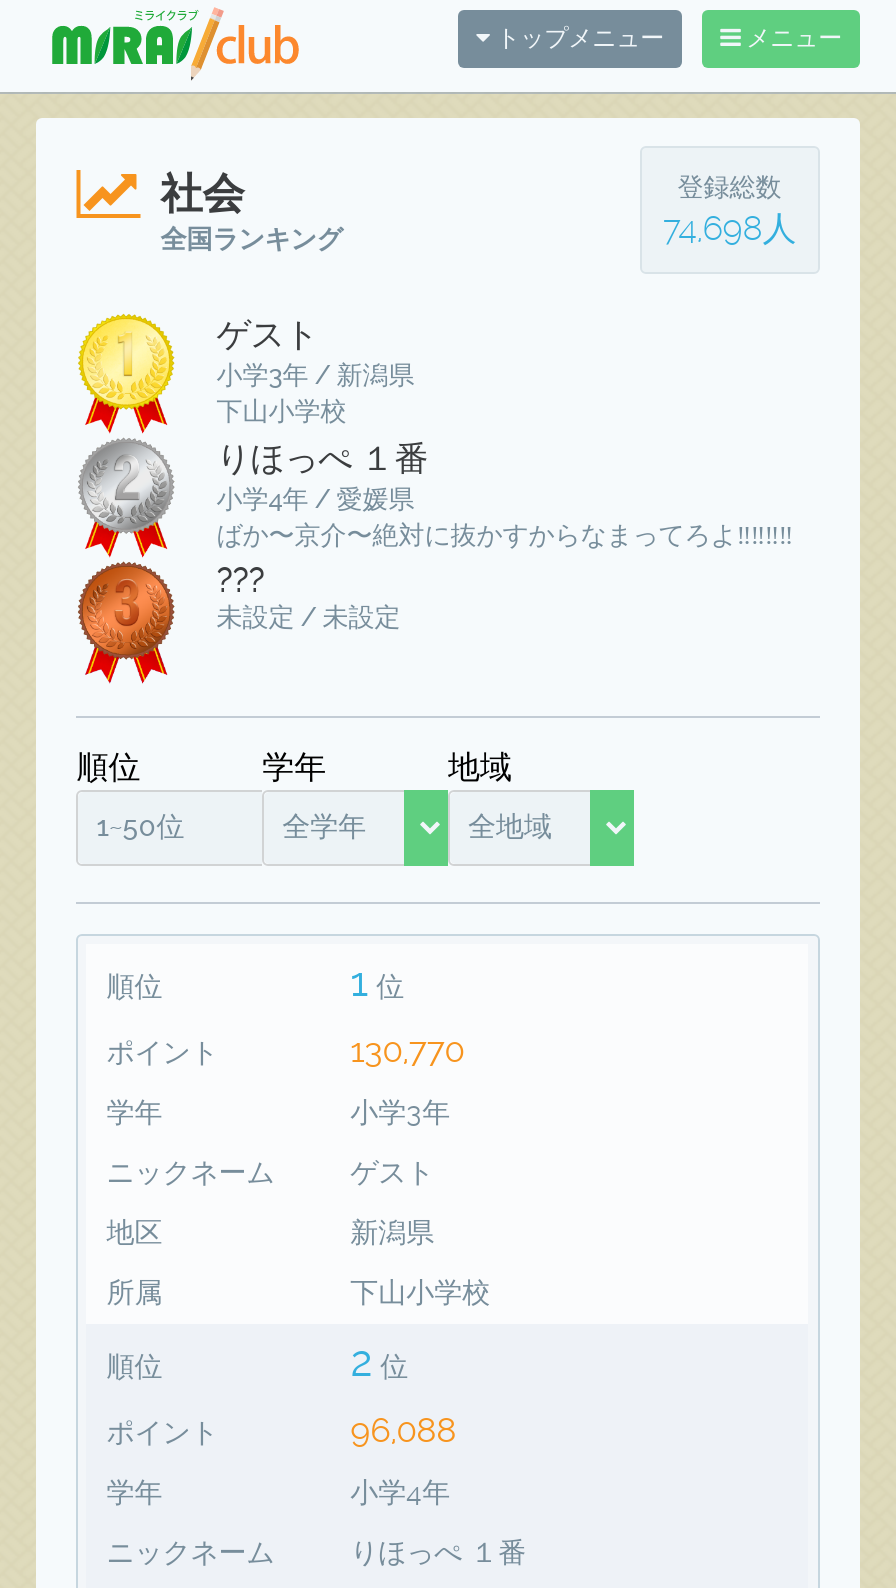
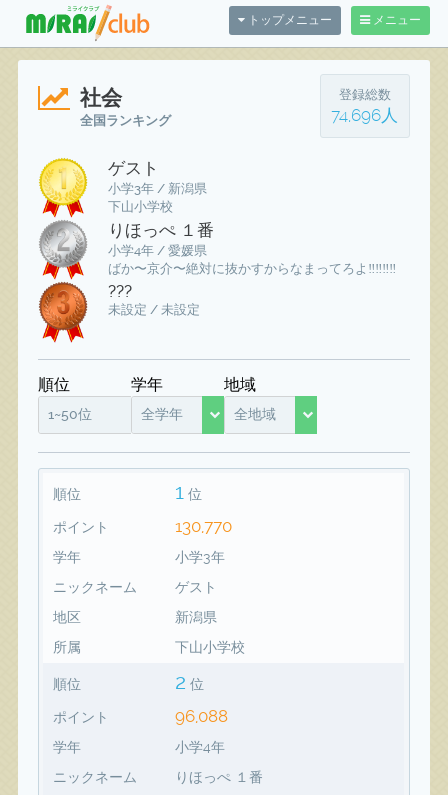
- 74,698人
+ 74,696人
